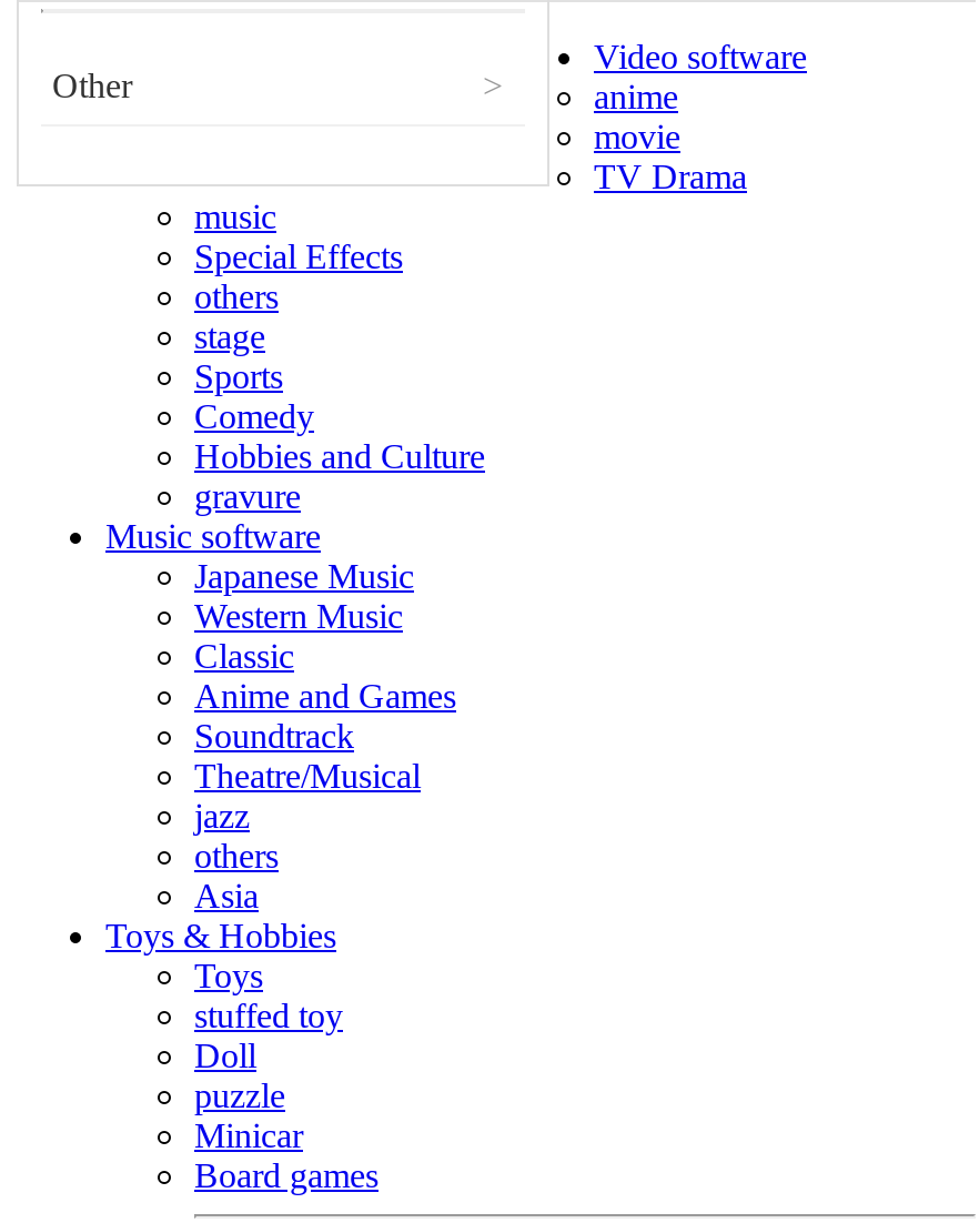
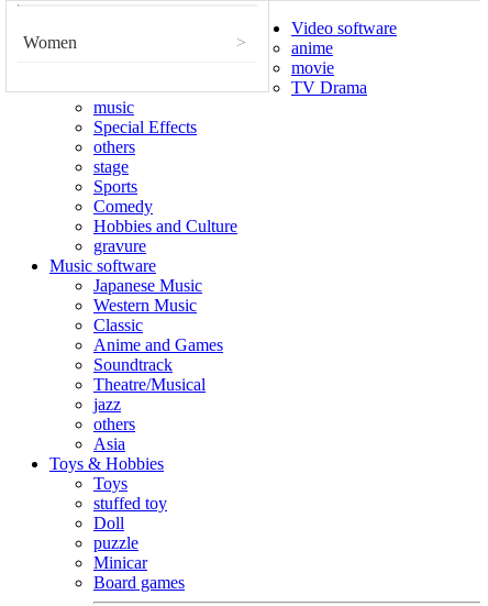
- Other
+ Women
